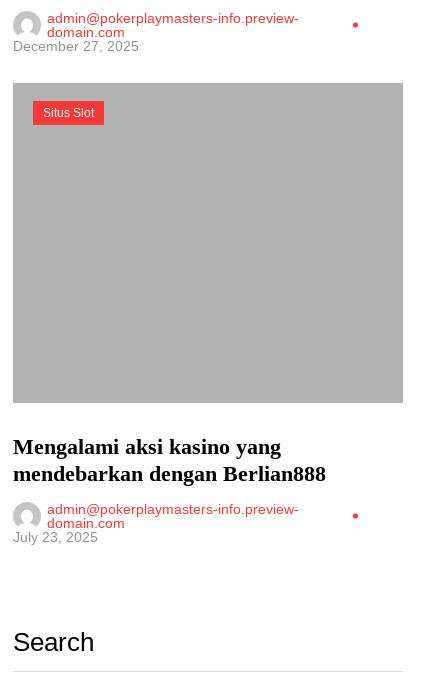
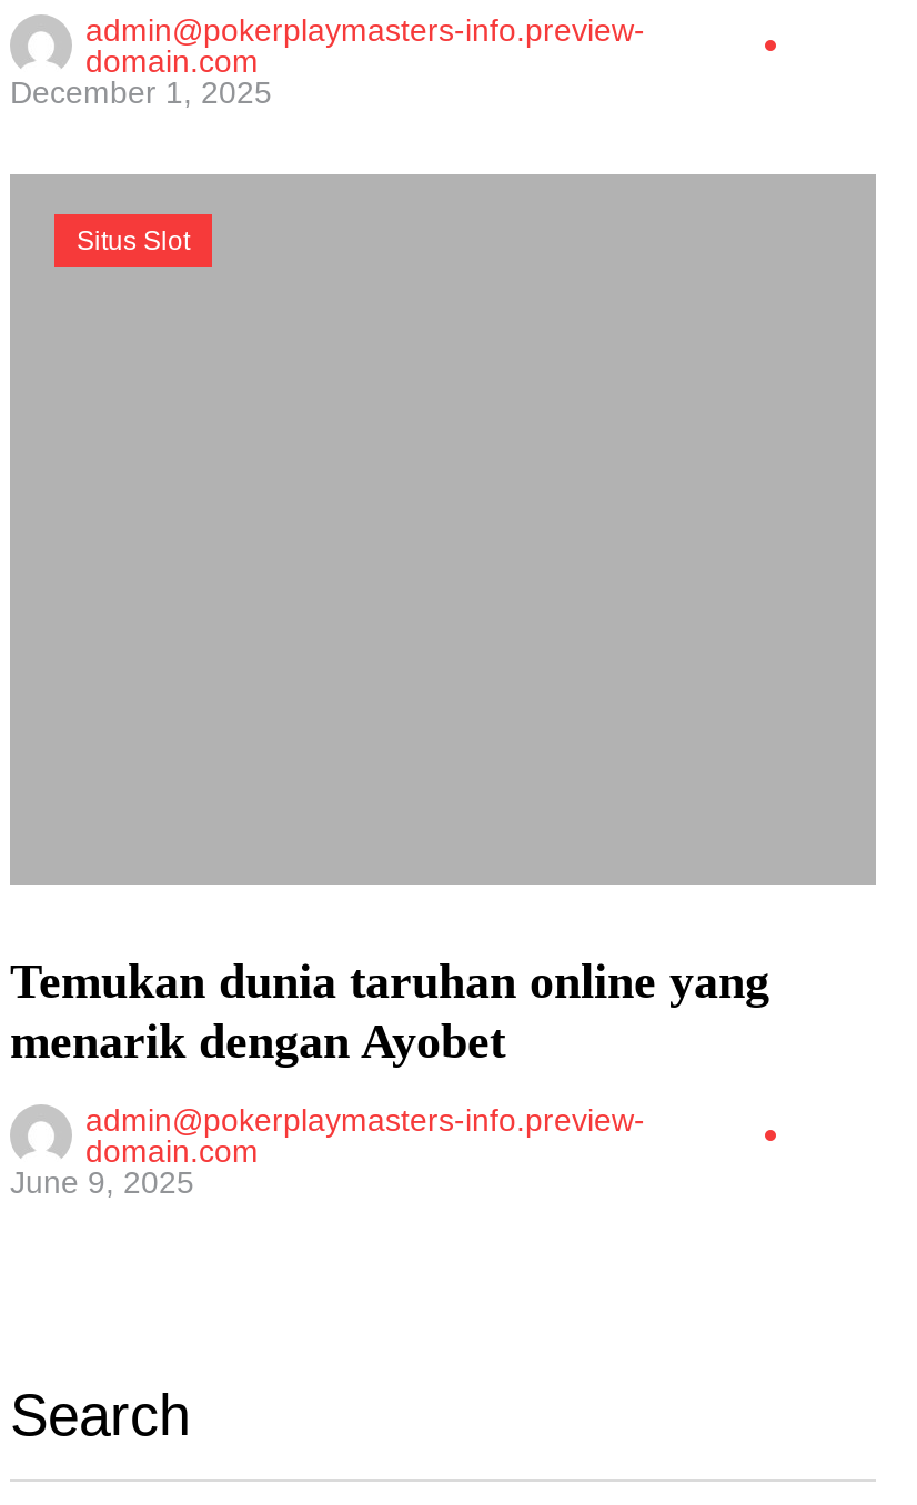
- December 27, 2025
+ December 1, 2025

- Mengalami aksi kasino yang
- mendebarkan dengan Berlian888
+ Temukan dunia taruhan online yang
+ menarik dengan Ayobet

- July 23, 2025
+ June 9, 2025
